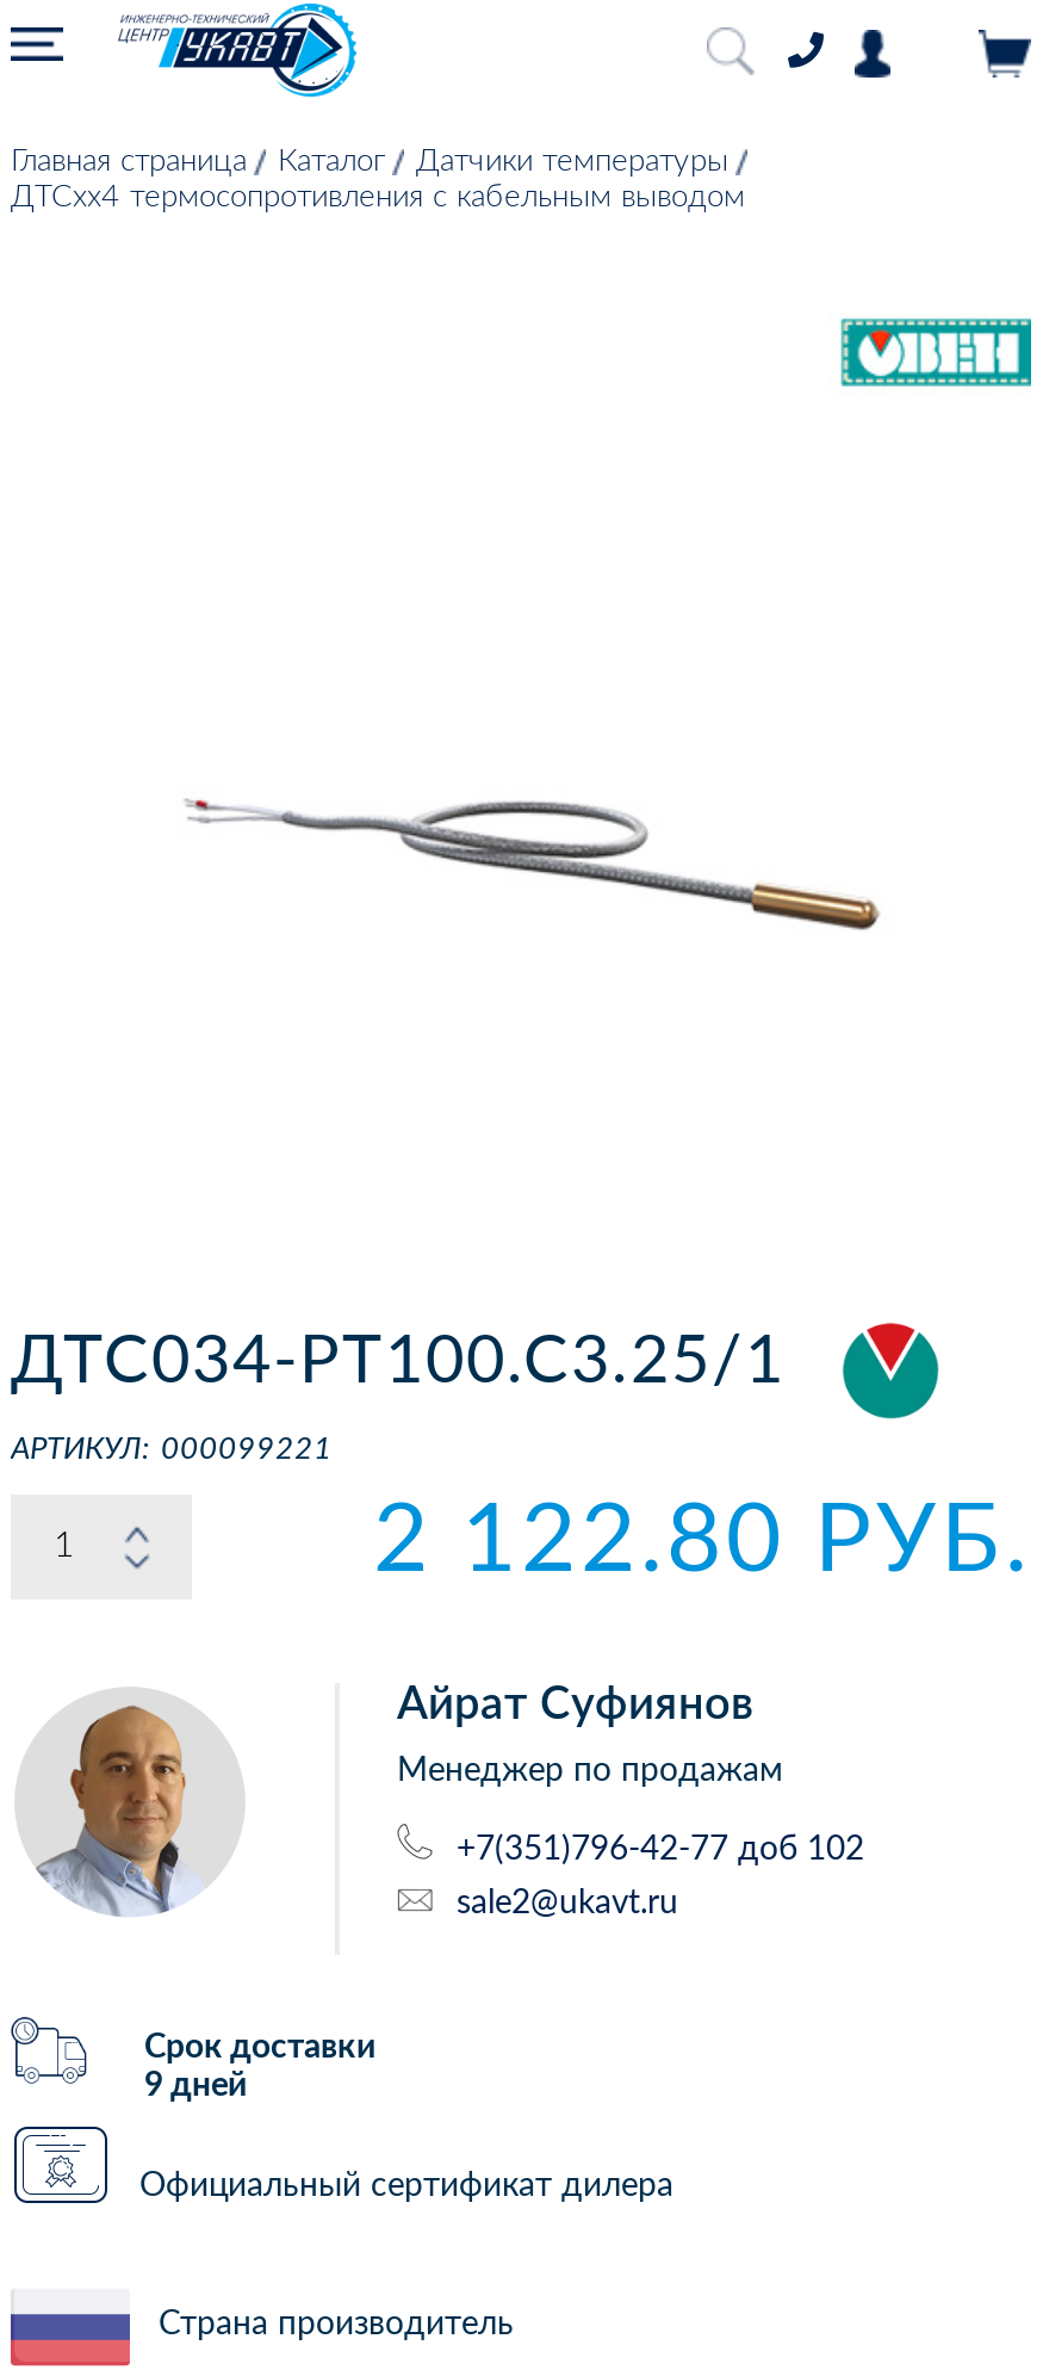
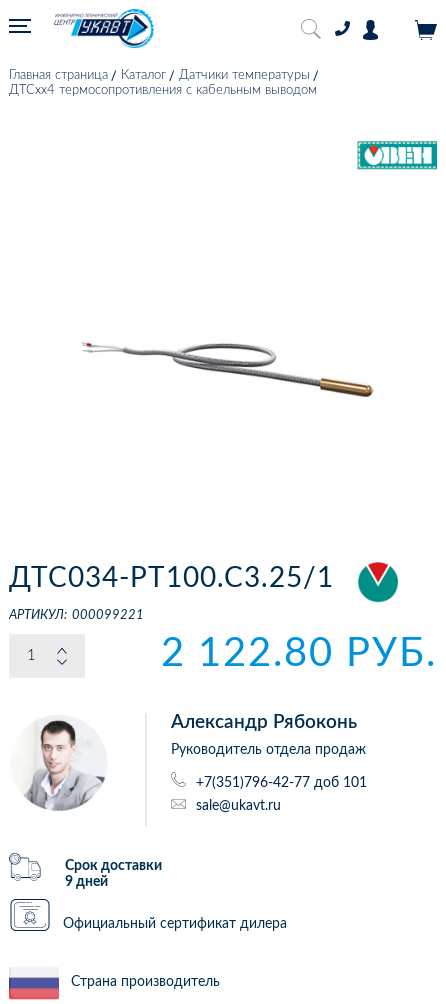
- [image]
+ [image]

- Айрат Суфиянов
+ Александр Рябоконь

- Менеджер по продажам
+ Руководитель отдела продаж

- +7(351)796-42-77 доб 102
+ +7(351)796-42-77 доб 101

- sale2@ukavt.ru
+ sale@ukavt.ru
